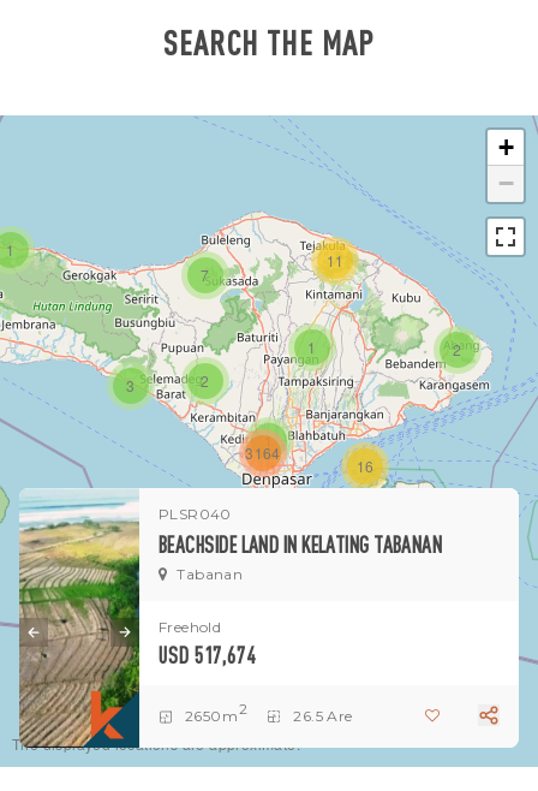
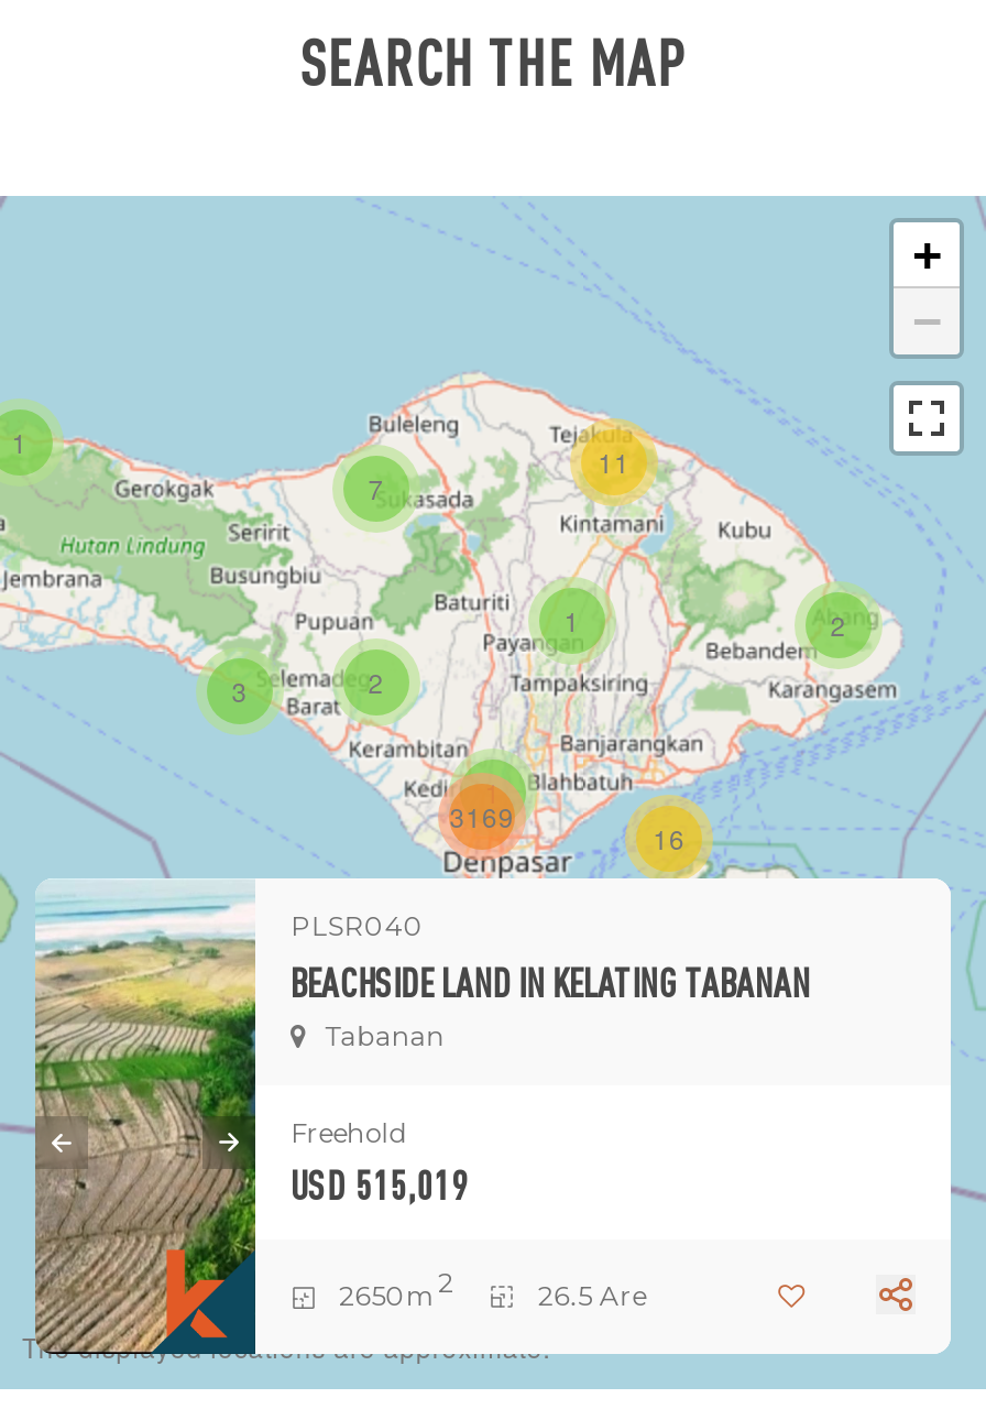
- 3164
+ 3169

- USD 517,674
+ USD 515,019
